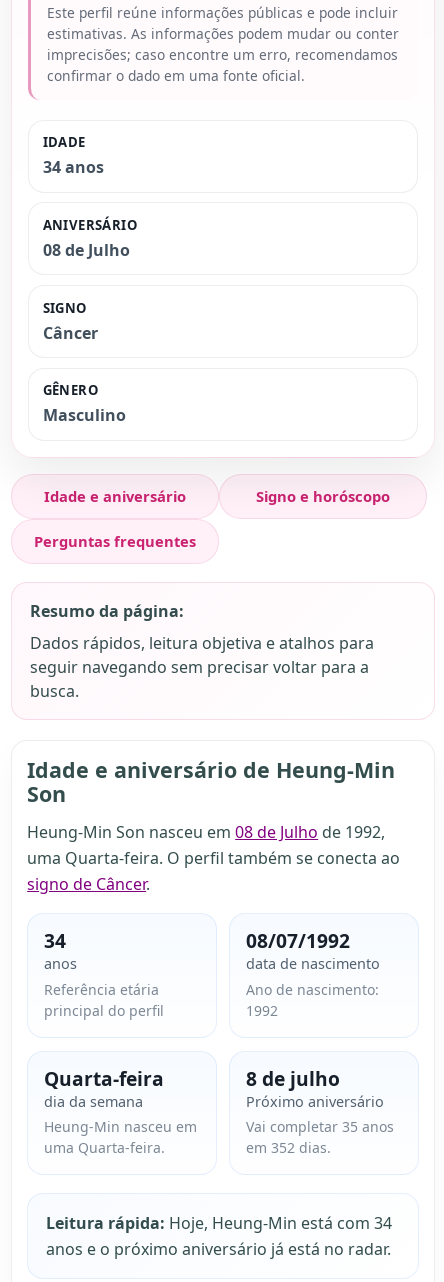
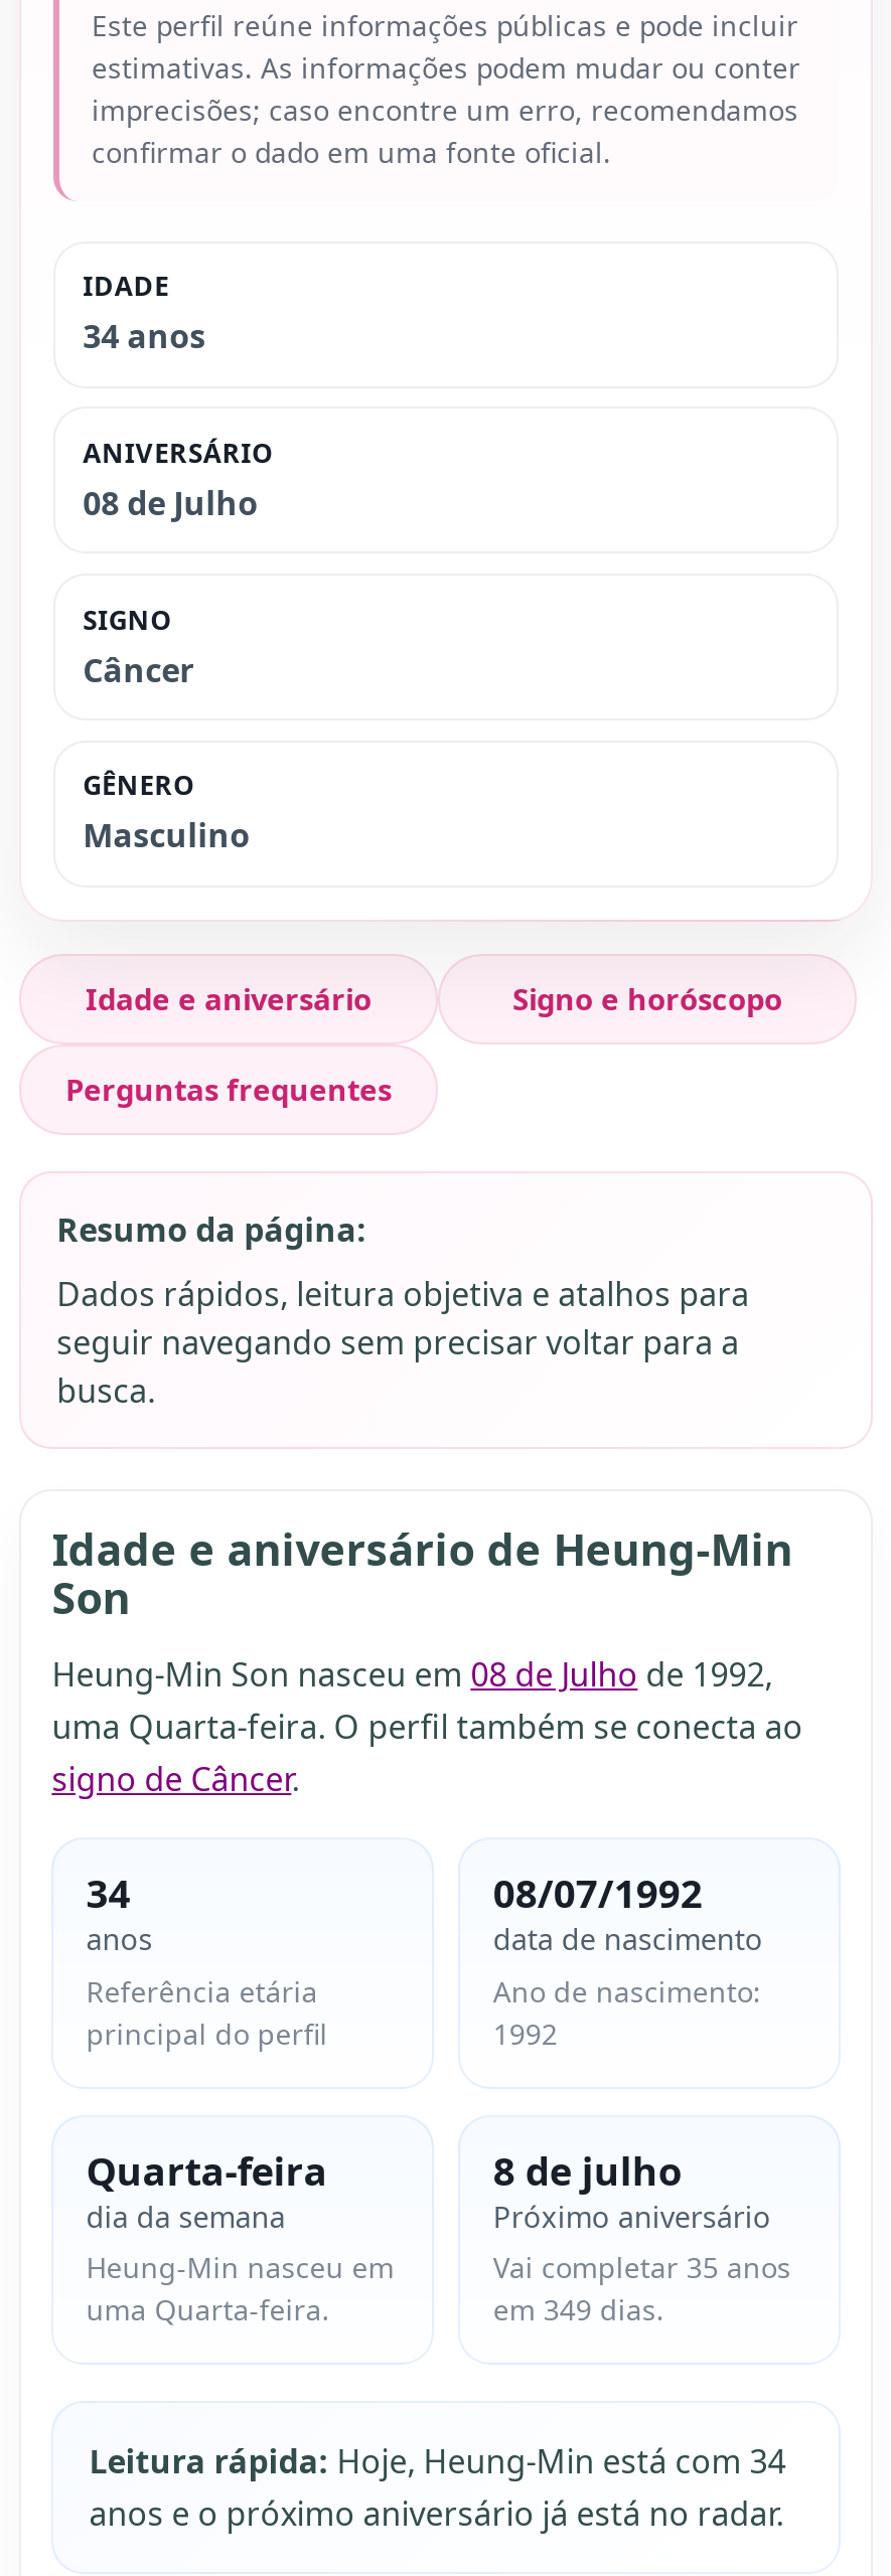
- em 352 dias.
+ em 349 dias.
